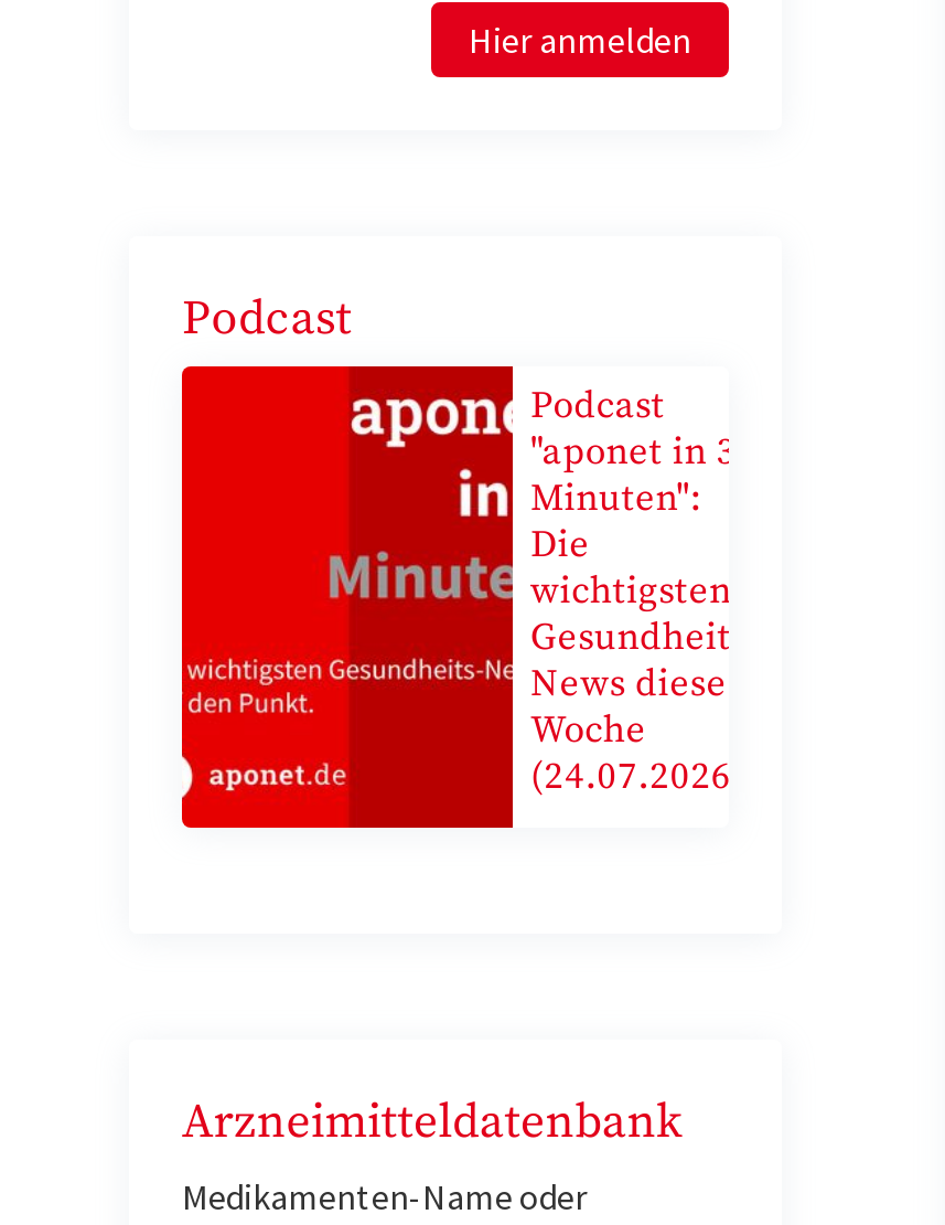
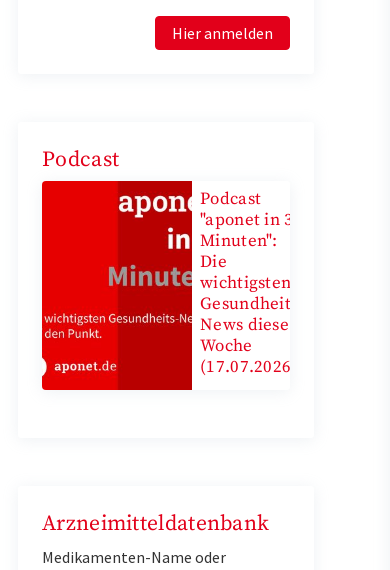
- (24.07.2026)
+ (17.07.2026)
